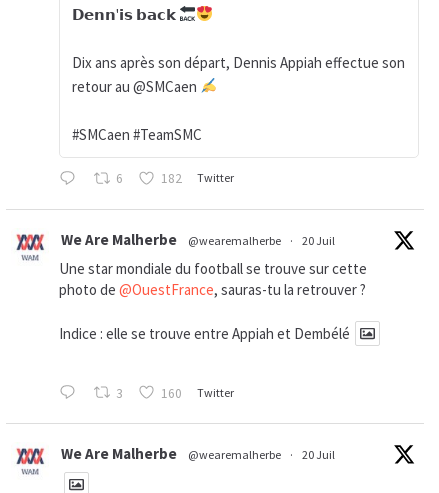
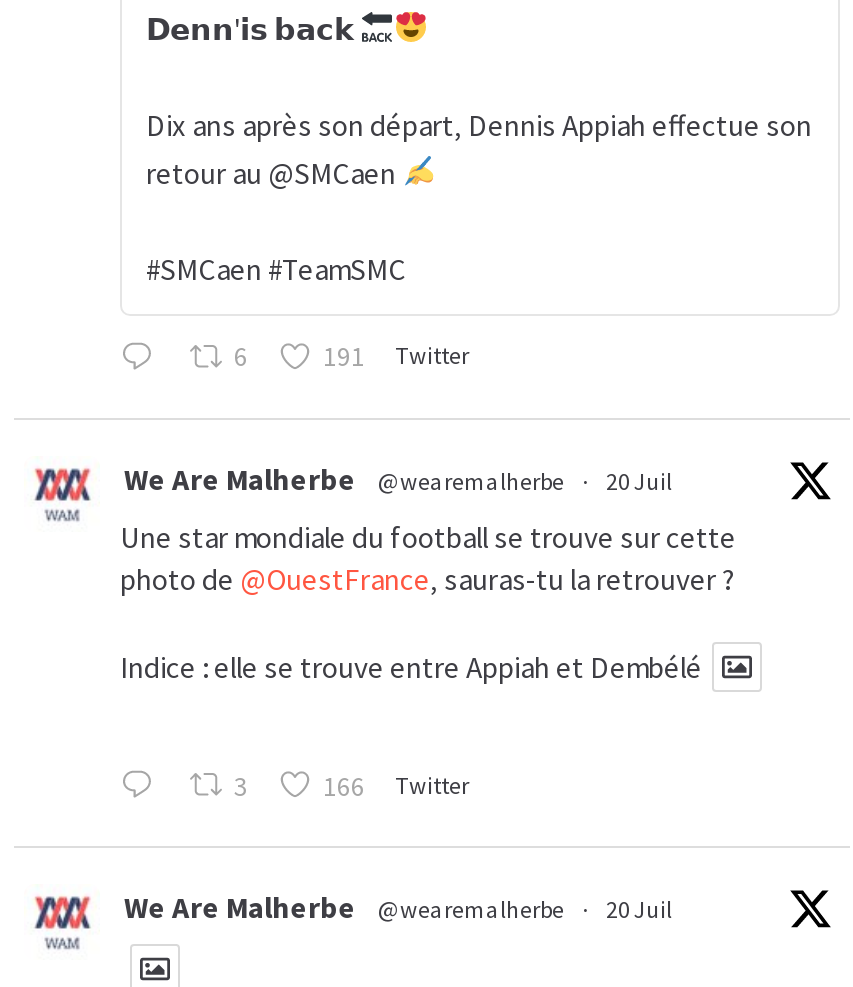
- 182 Twitter
+ 191 Twitter

- 160 Twitter
+ 166 Twitter
